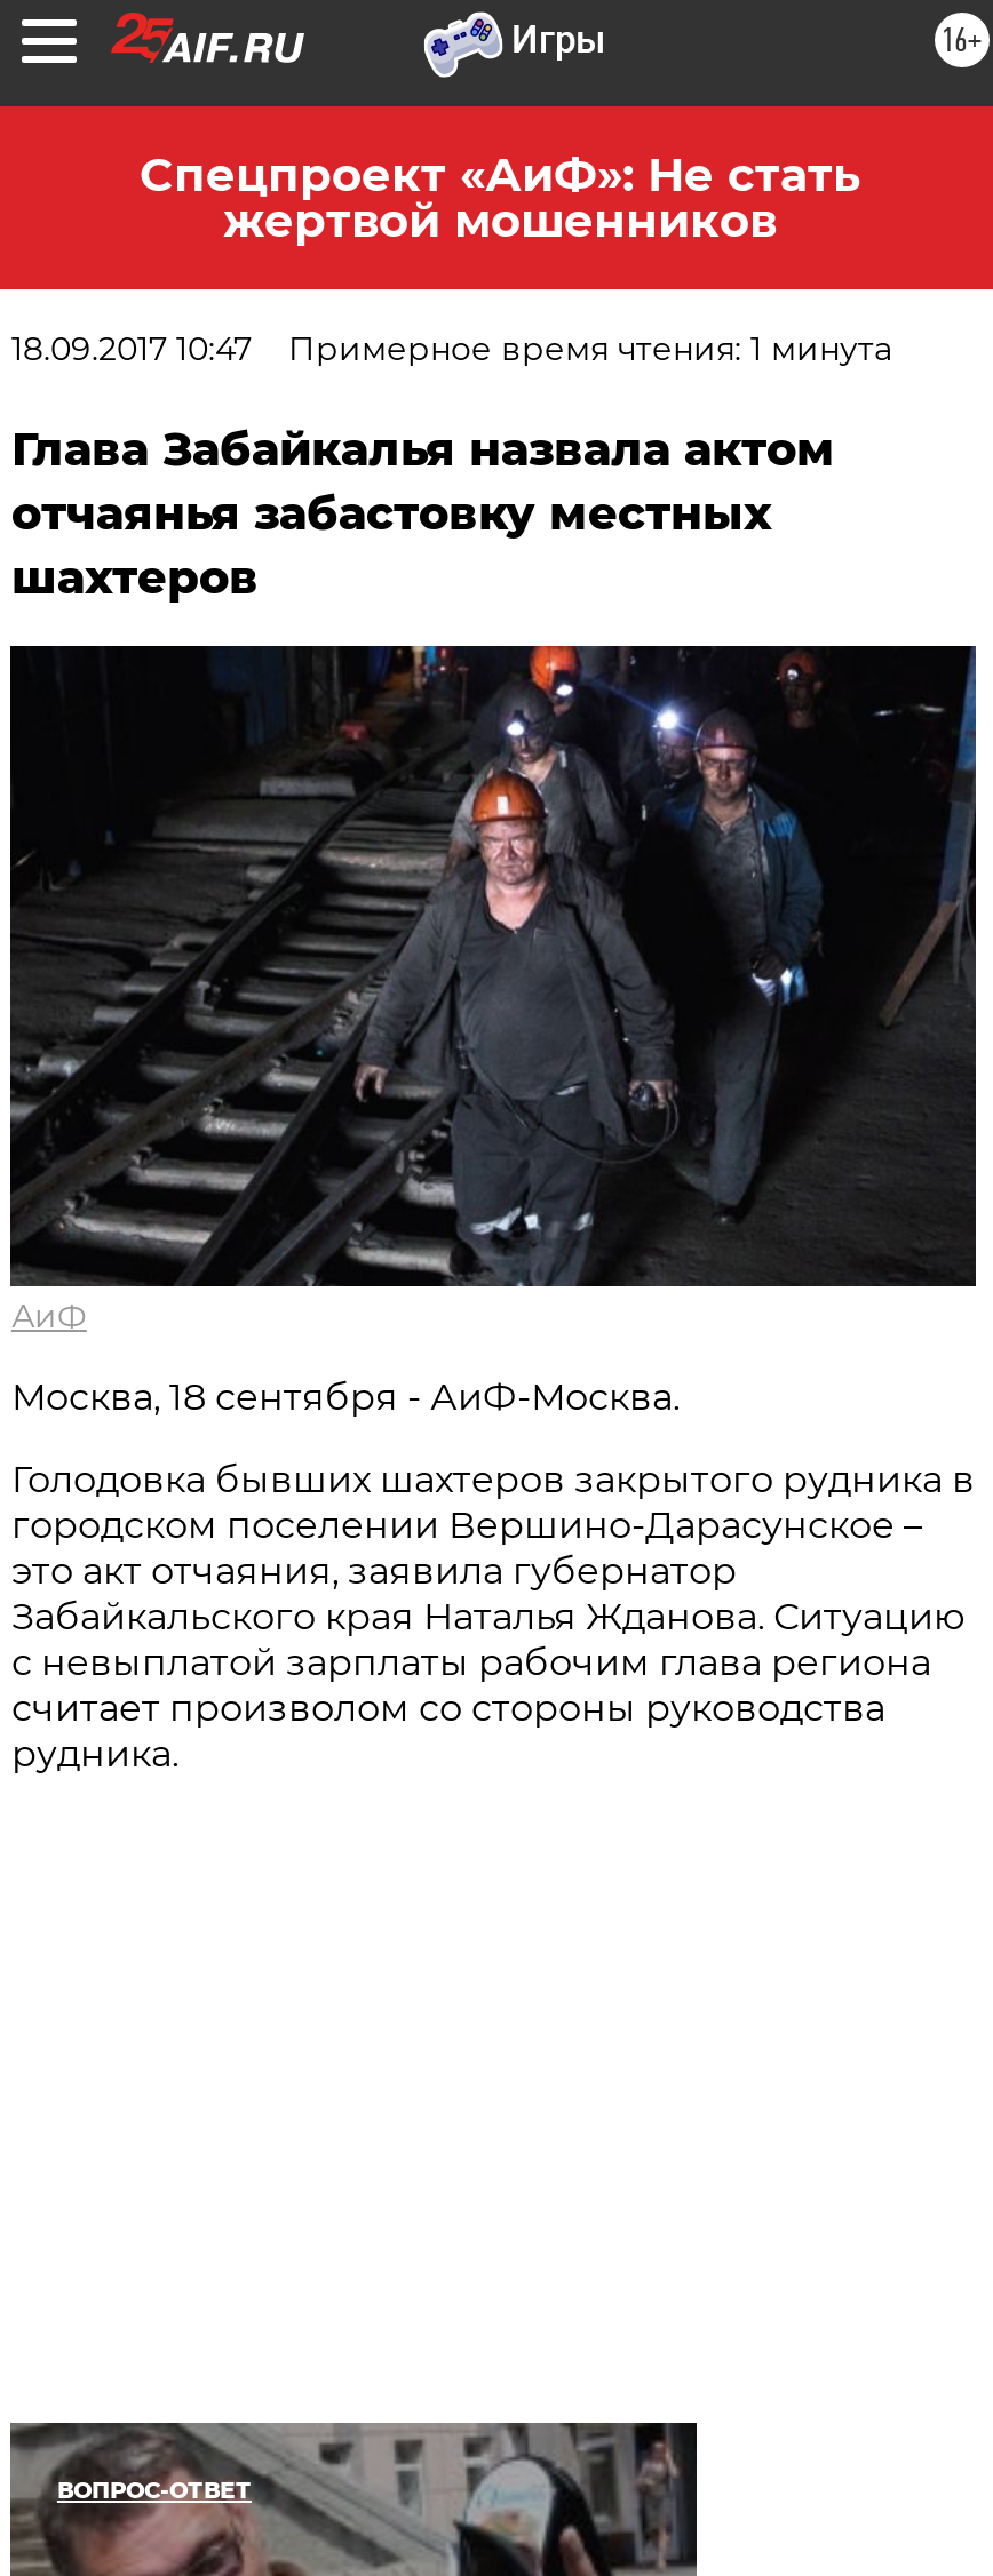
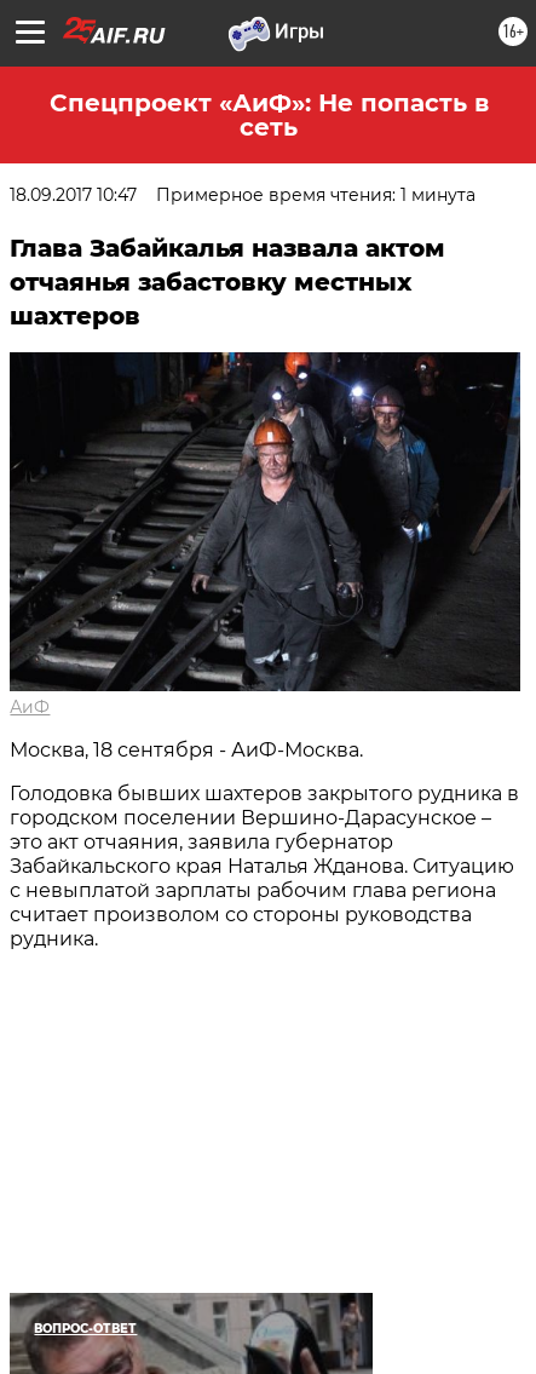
- Спецпроект «АиФ»: Не стать
- жертвой мошенников
+ Спецпроект «АиФ»: Не попасть в
+ сеть
